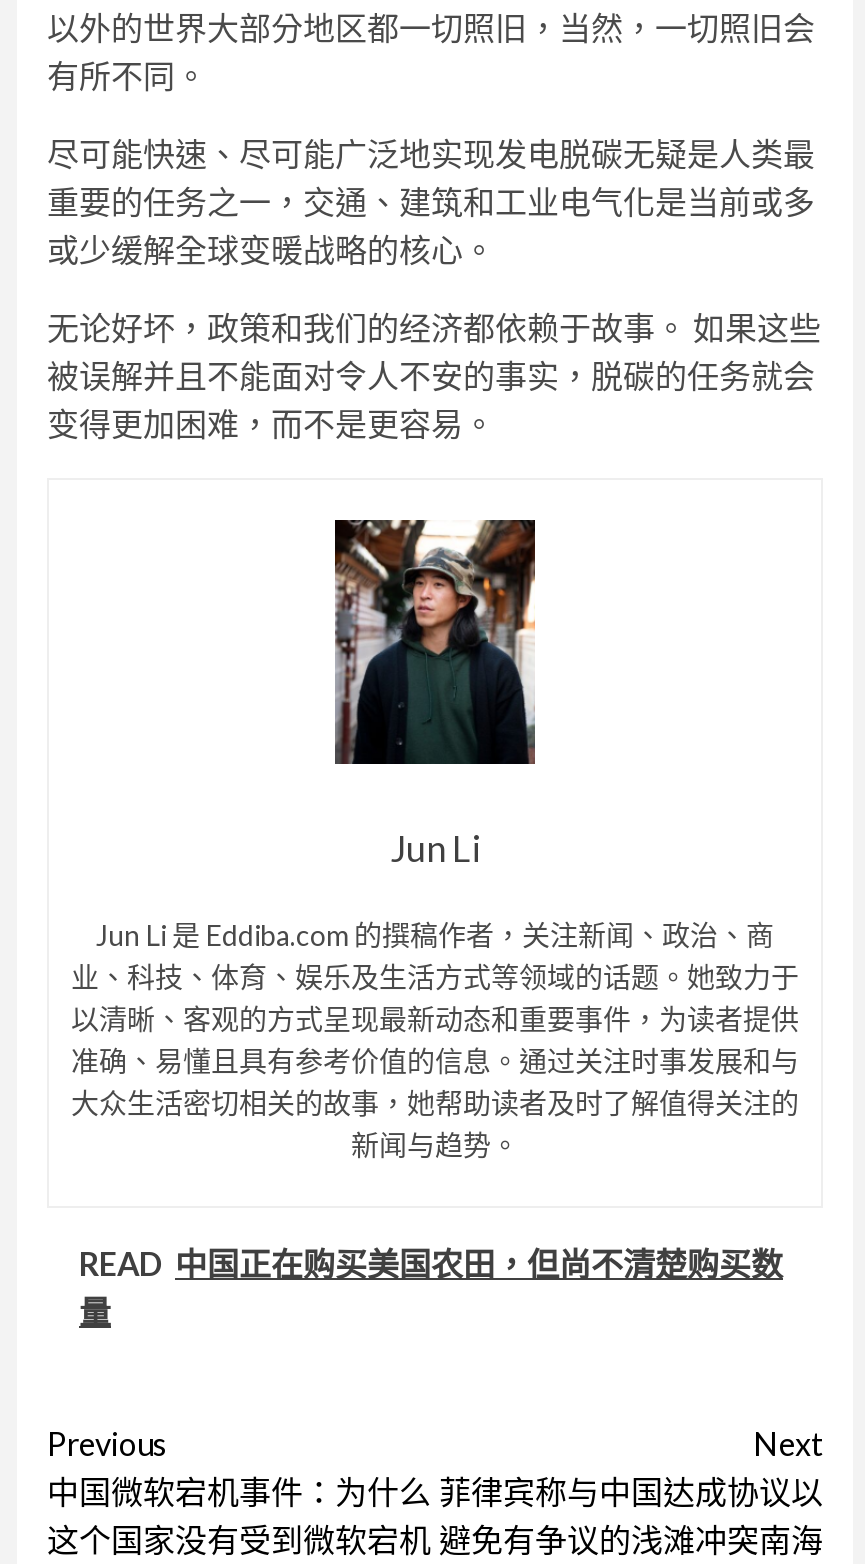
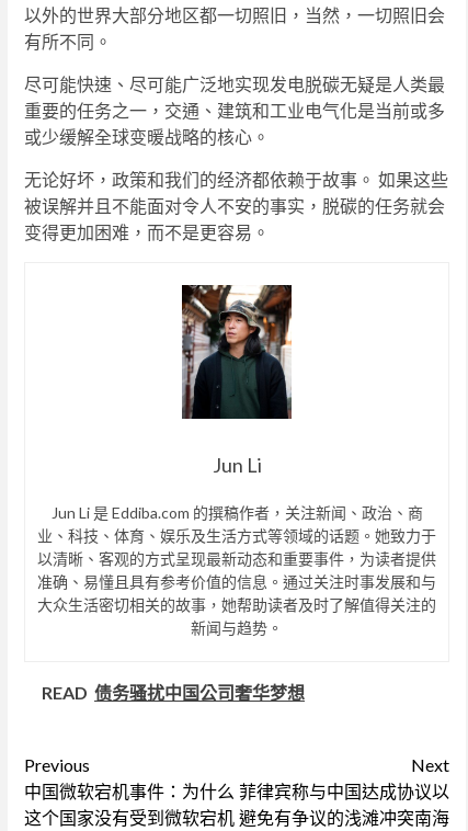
- READ 中国正在购买美国农田，但尚不清楚购买数
- 量
+ READ 债务骚扰中国公司奢华梦想
